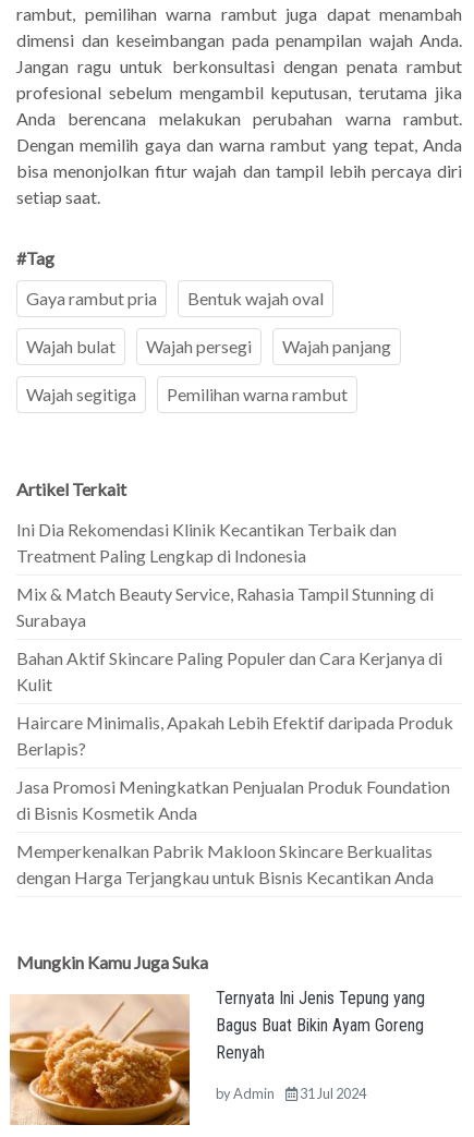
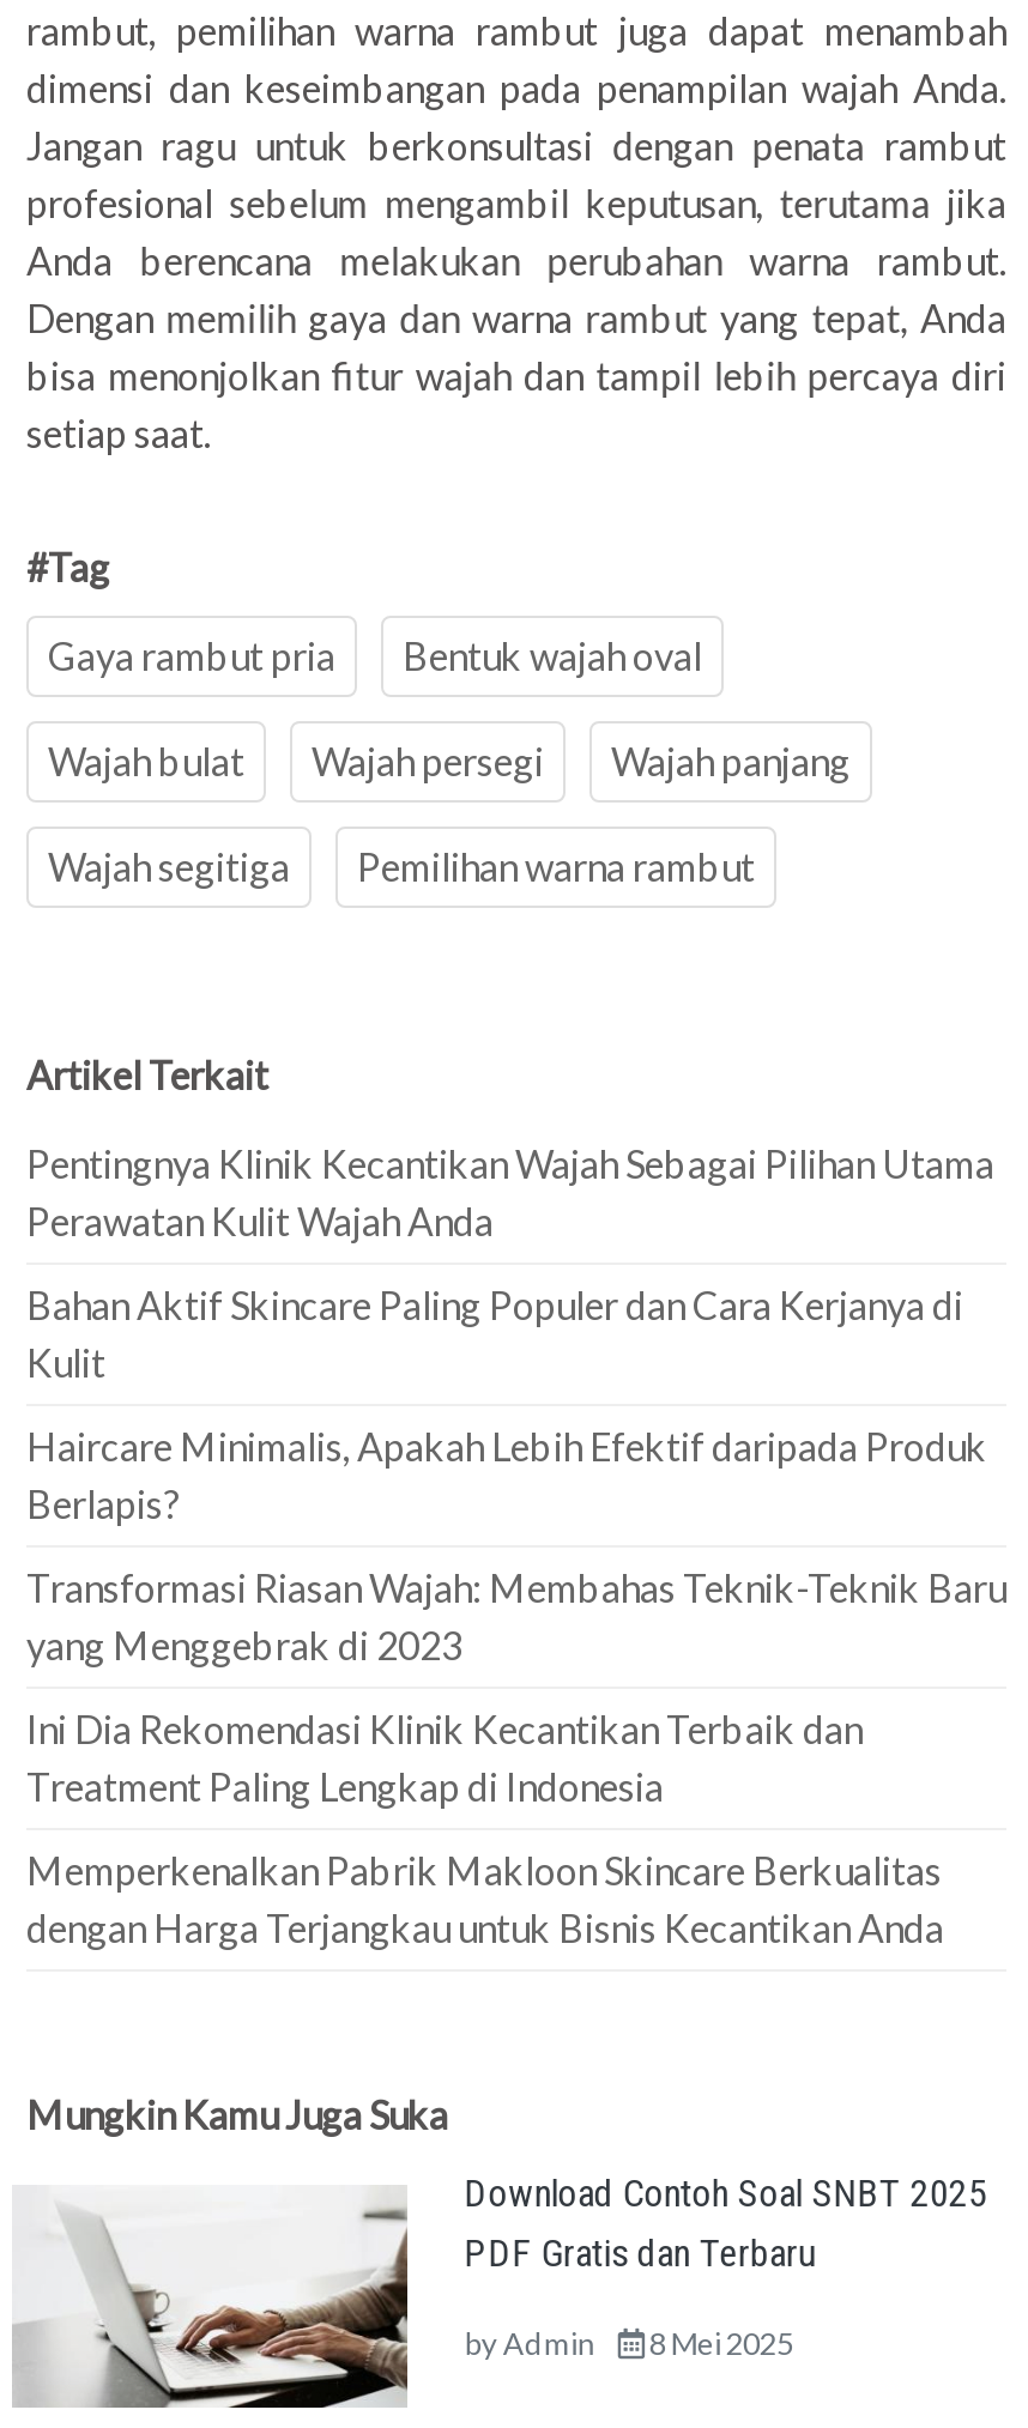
moved down: Ini Dia Rekomendasi Klinik Kecantikan Terbaik dan | Treatment Paling Lengkap di Indonesia

- Mix & Match Beauty Service, Rahasia Tampil Stunning di
- Surabaya
+ Pentingnya Klinik Kecantikan Wajah Sebagai Pilihan Utama
+ Perawatan Kulit Wajah Anda

moved up: Bahan Aktif Skincare Paling Populer dan Cara Kerjanya di | Kulit | Haircare Minimalis, Apakah Lebih Efektif daripada Produk | Berlapis?

- Jasa Promosi Meningkatkan Penjualan Produk Foundation
- di Bisnis Kosmetik Anda
+ Transformasi Riasan Wajah: Membahas Teknik-Teknik Baru
+ yang Menggebrak di 2023

- [image]
- Ternyata Ini Jenis Tepung yang
- Bagus Buat Bikin Ayam Goreng
- Renyah
+ [image]
+ Download Contoh Soal SNBT 2025
+ PDF Gratis dan Terbaru

- byAdmin 31 Jul 2024
+ byAdmin 8 Mei 2025
